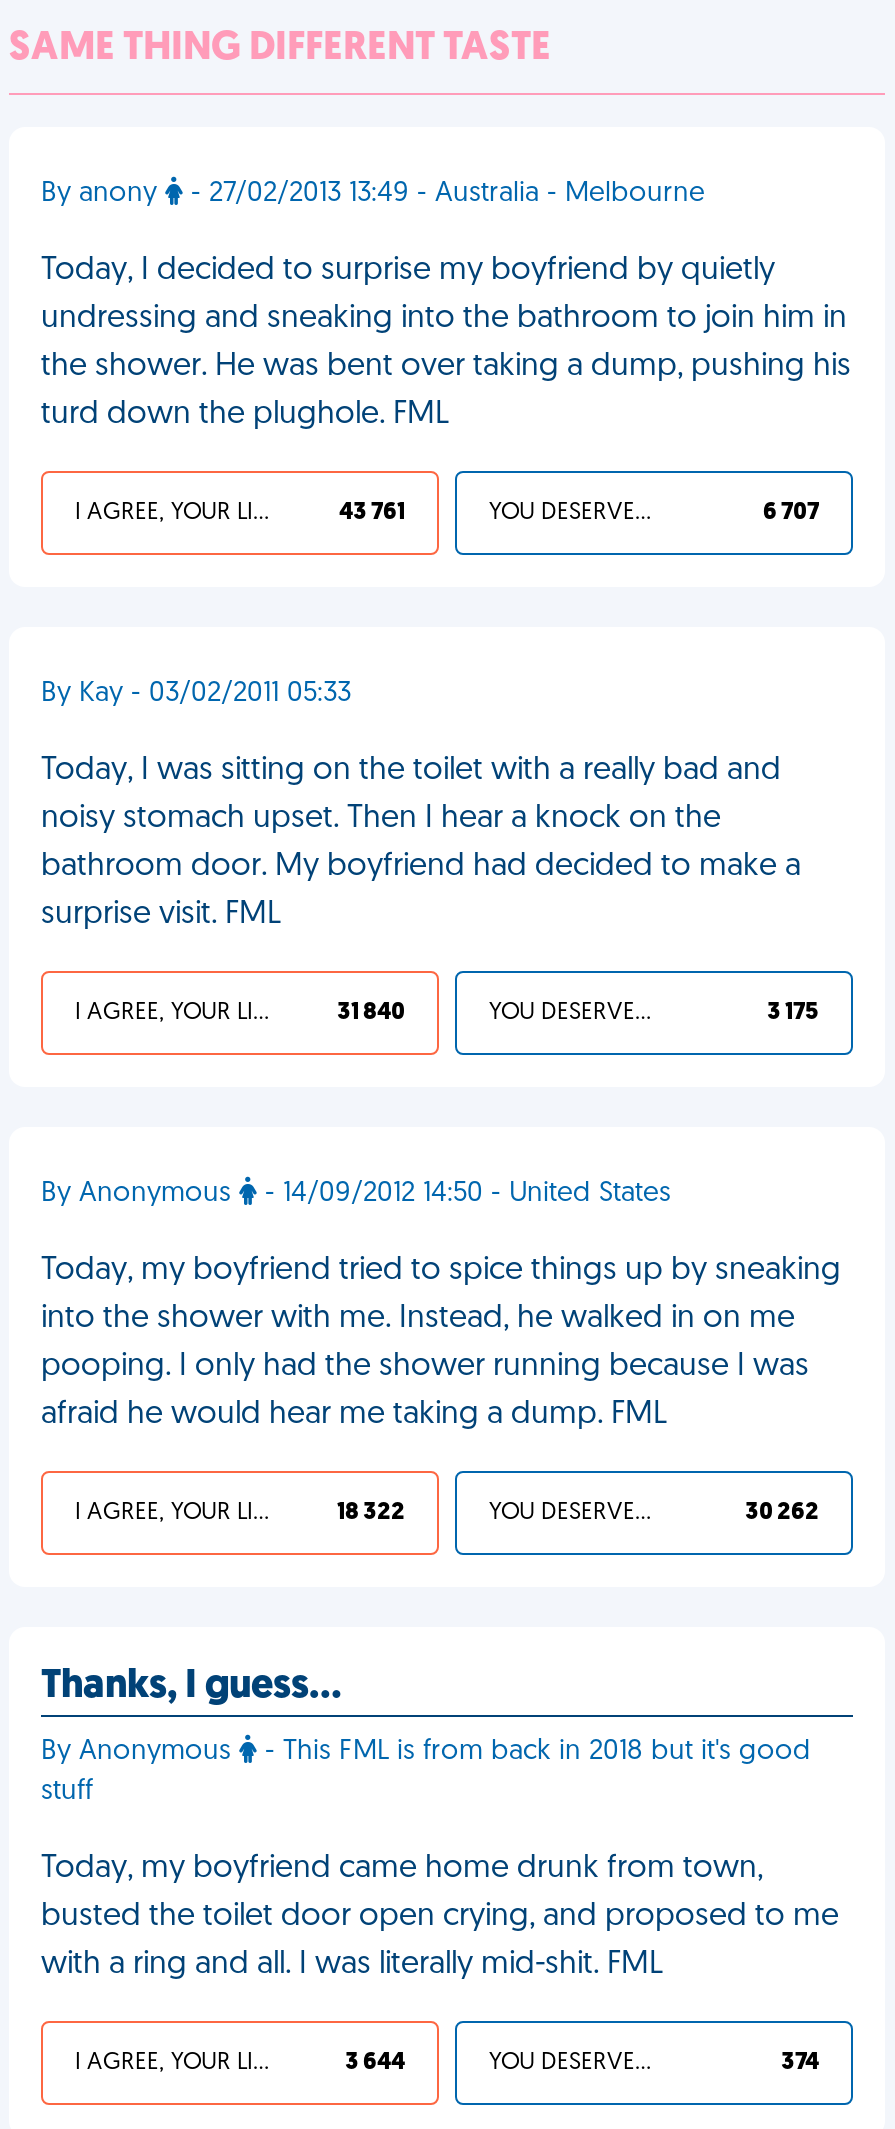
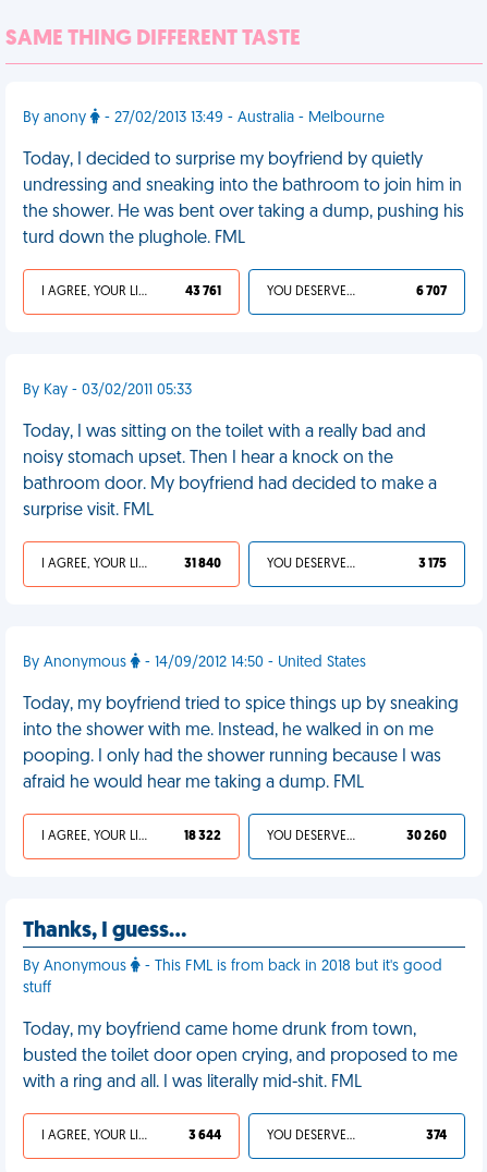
- 30 262
+ 30 260
